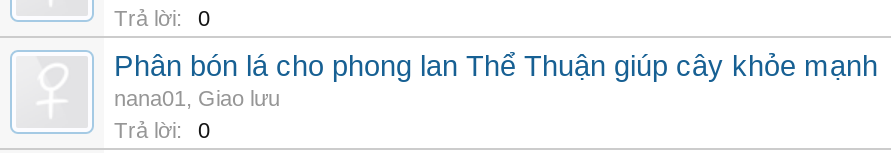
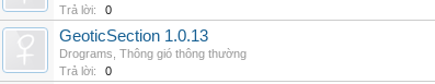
- Phân bón lá cho phong lan Thể Thuận giúp cây khỏe mạnh
- nana01, Giao lưu
+ GeoticSection 1.0.13
+ Drograms, Thông gió thông thường
